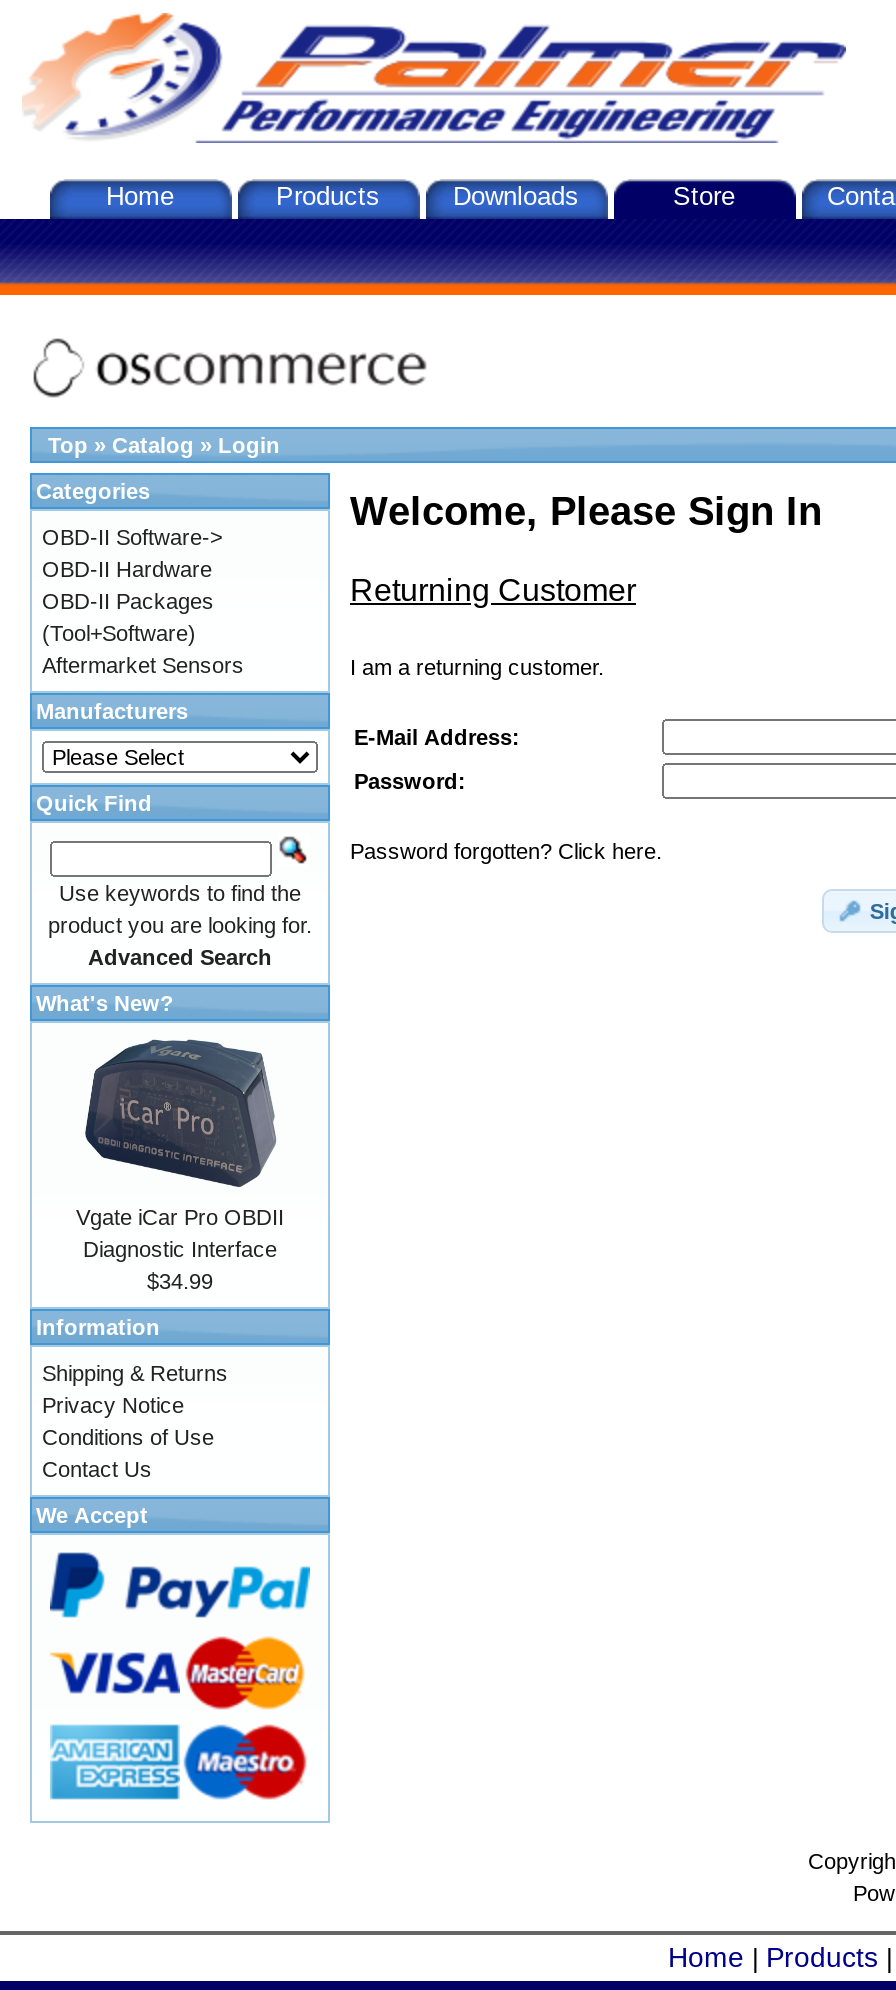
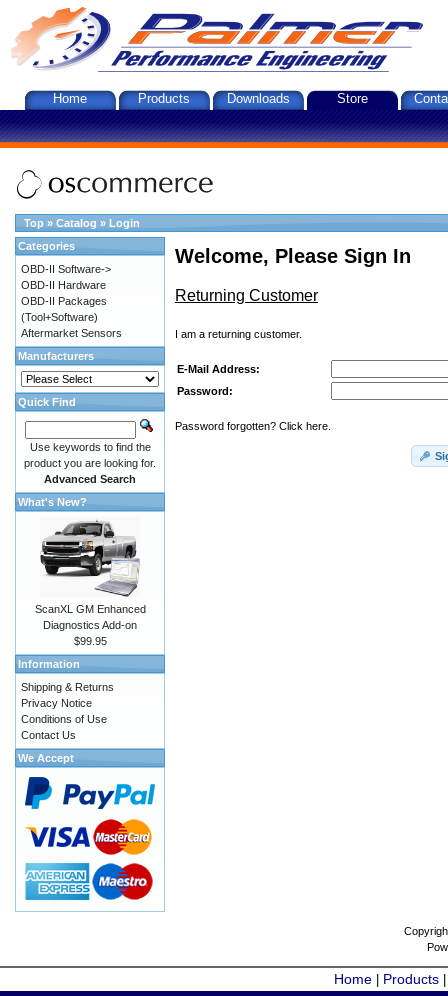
- [image]
- Vgate iCar Pro OBDII
- Diagnostic Interface
- $34.99
+ [image]
+ ScanXL GM Enhanced
+ Diagnostics Add-on
+ $99.95
